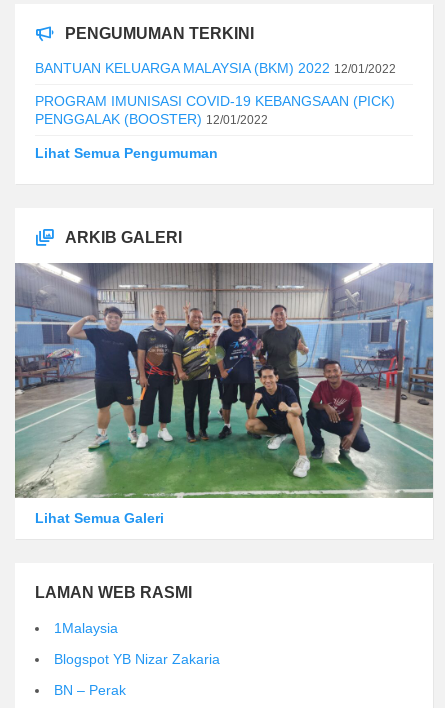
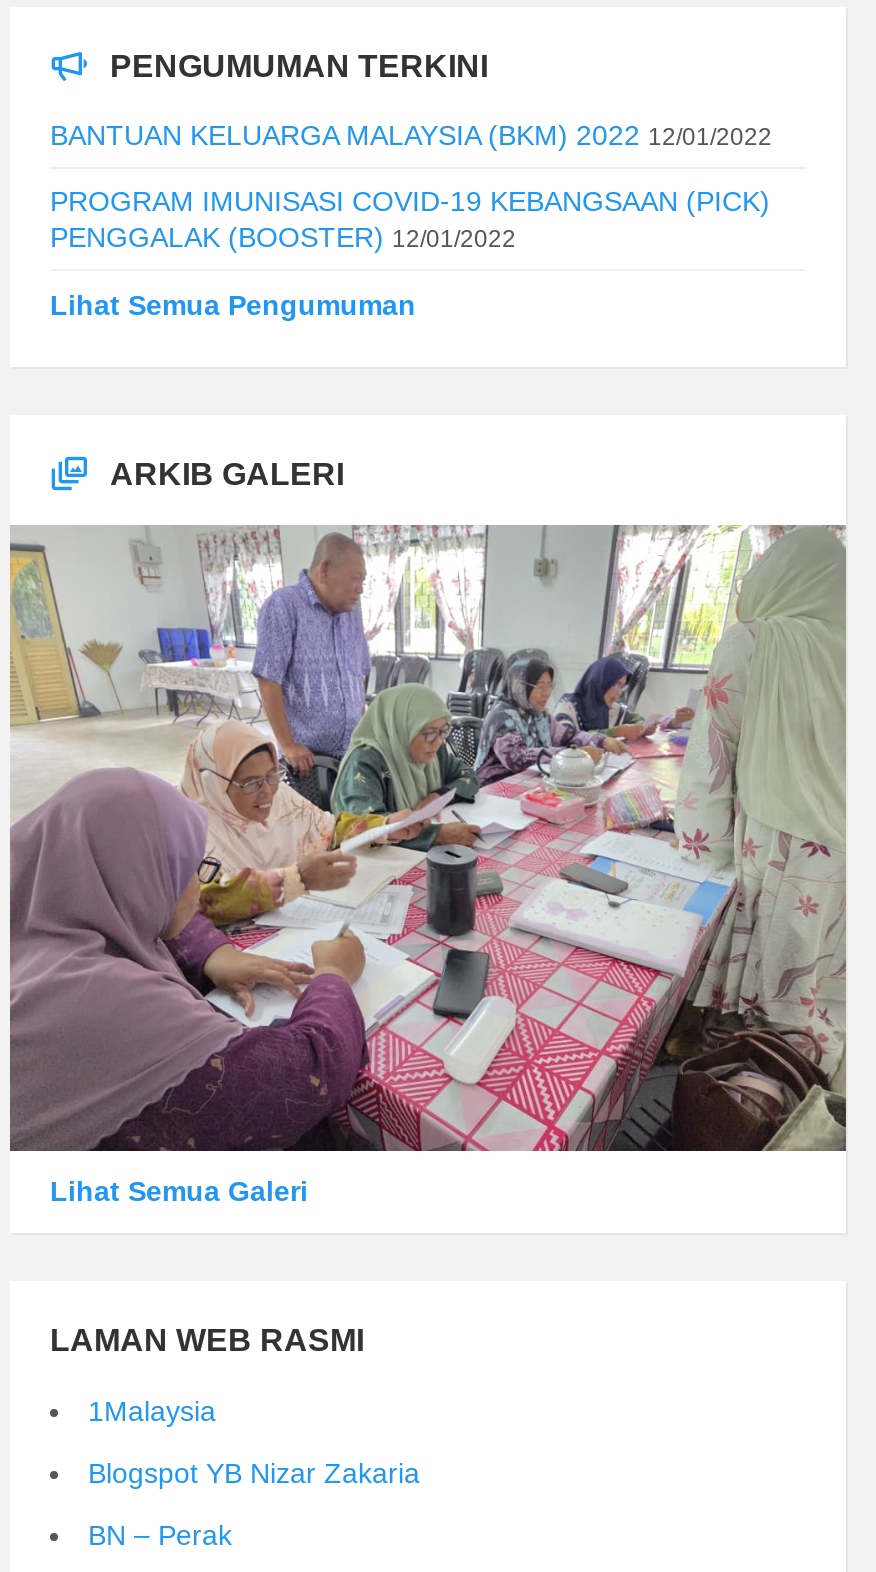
- [image]
+ [image]
